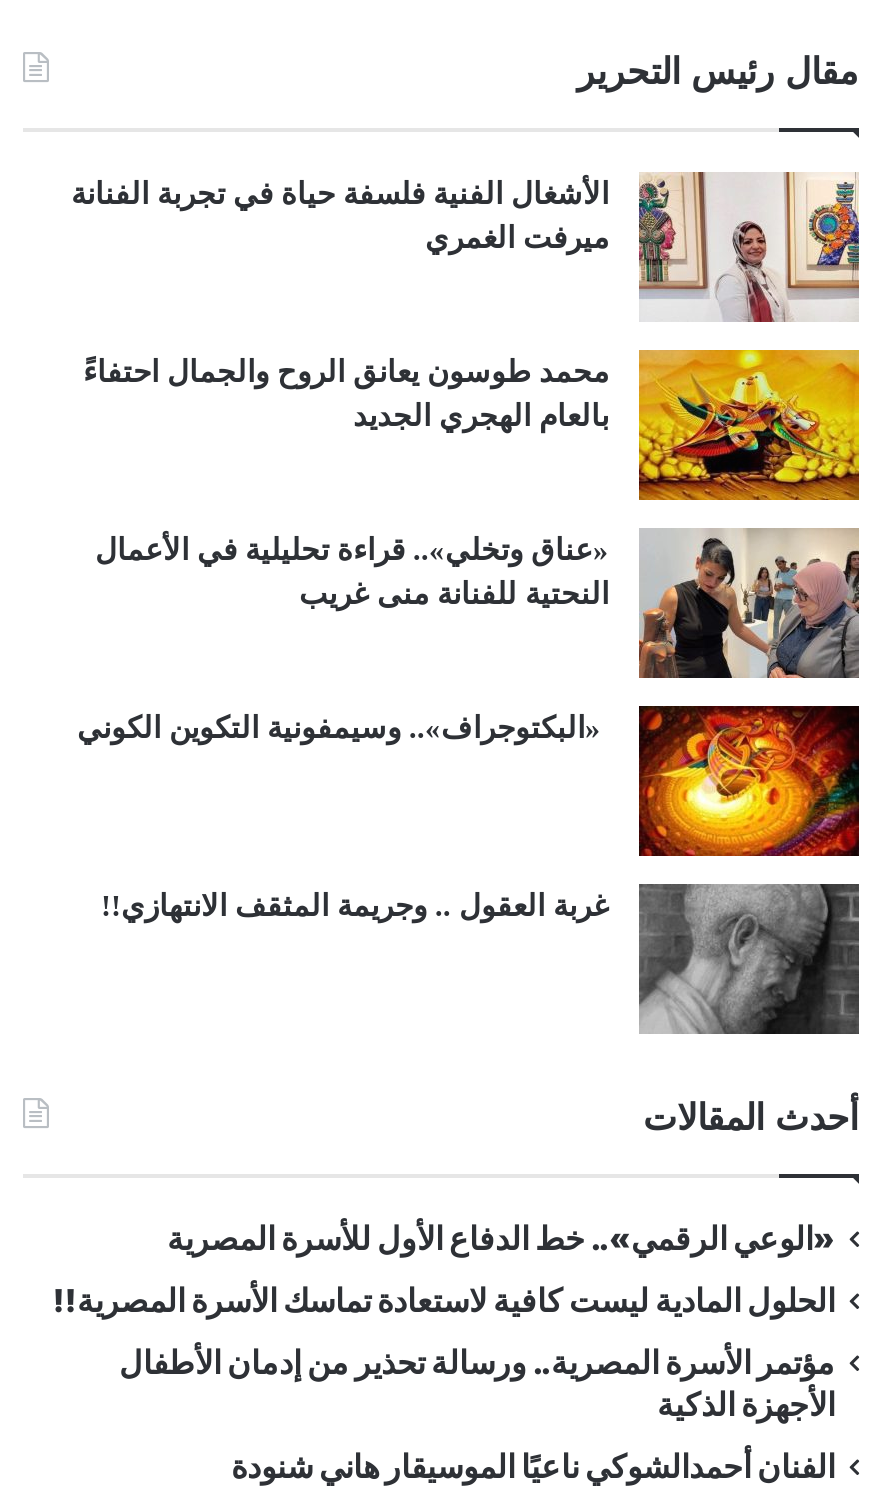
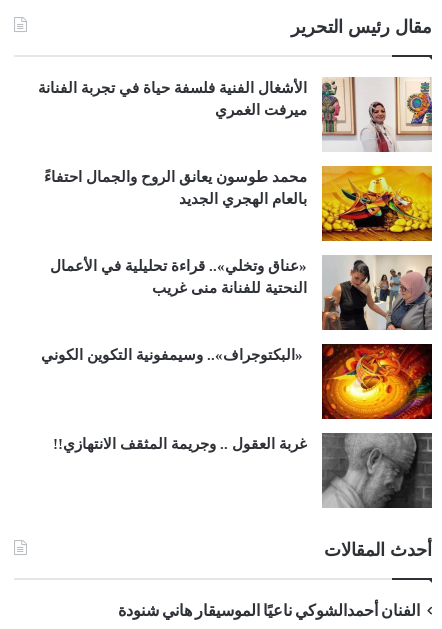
- «الوعي الرقمي».. خط الدفاع الأول للأسرة المصرية
- الحلول المادية ليست كافية لاستعادة تماسك الأسرة المصرية!!
- مؤتمر الأسرة المصرية.. ورسالة تحذير من إدمان الأطفال
- الأجهزة الذكية
